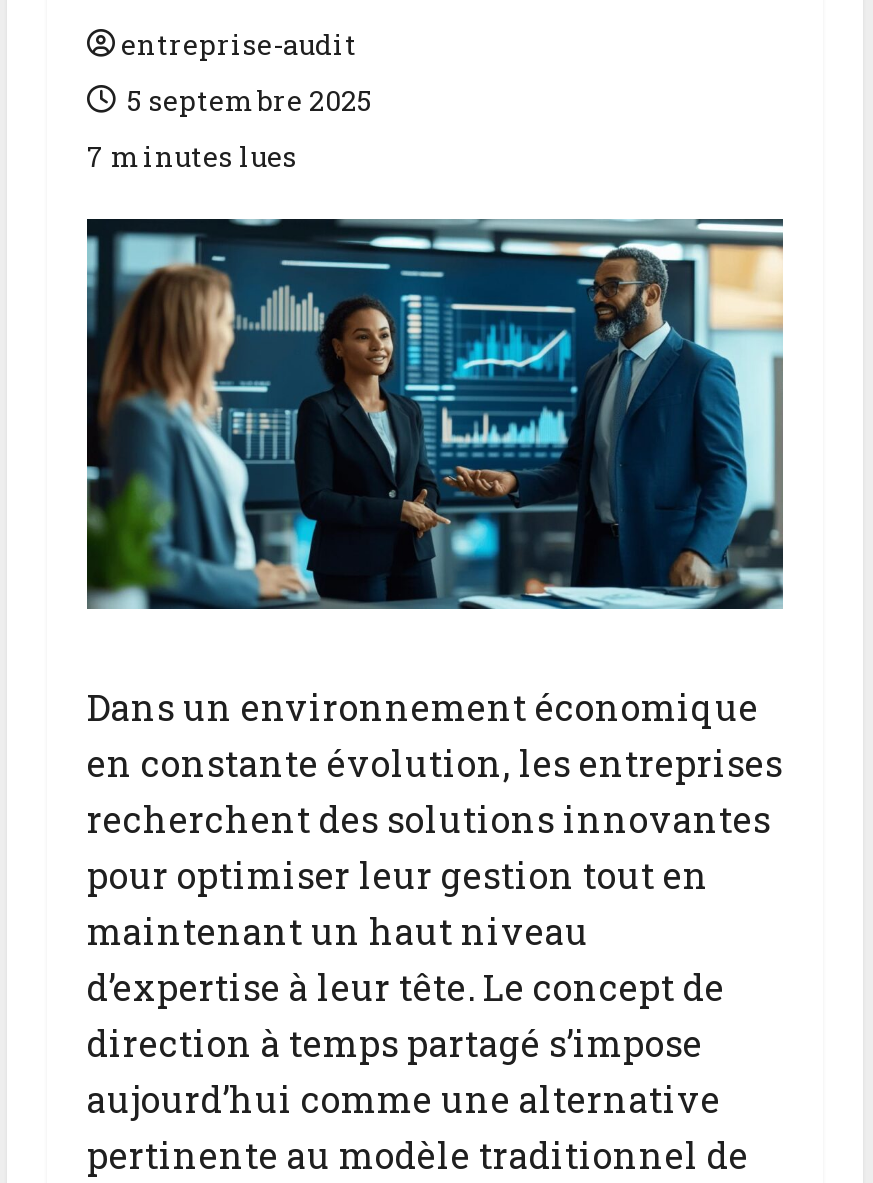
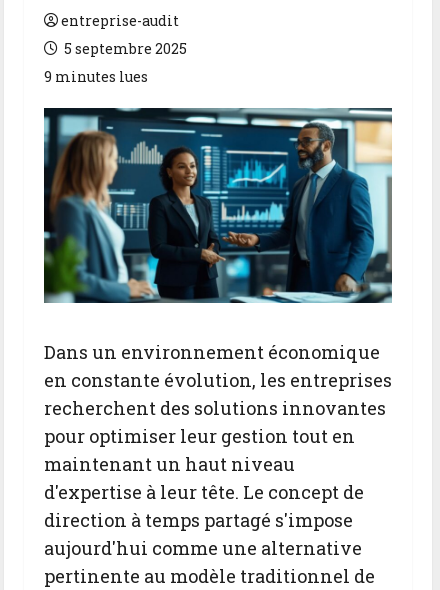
- 7 minutes lues
+ 9 minutes lues

- d’expertise à leur tête. Le concept de
+ d'expertise à leur tête. Le concept de

- direction à temps partagé s’impose
+ direction à temps partagé s'impose

- aujourd’hui comme une alternative
+ aujourd'hui comme une alternative
